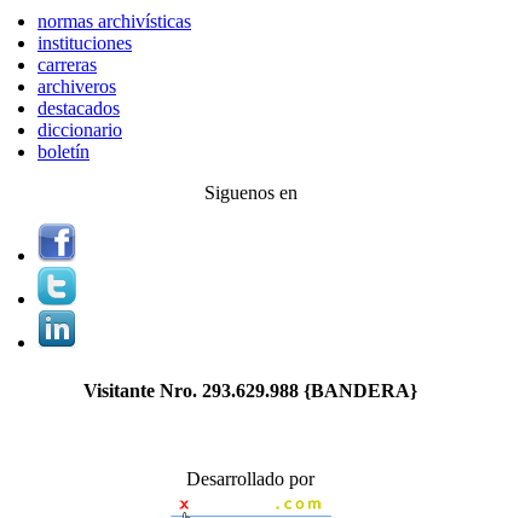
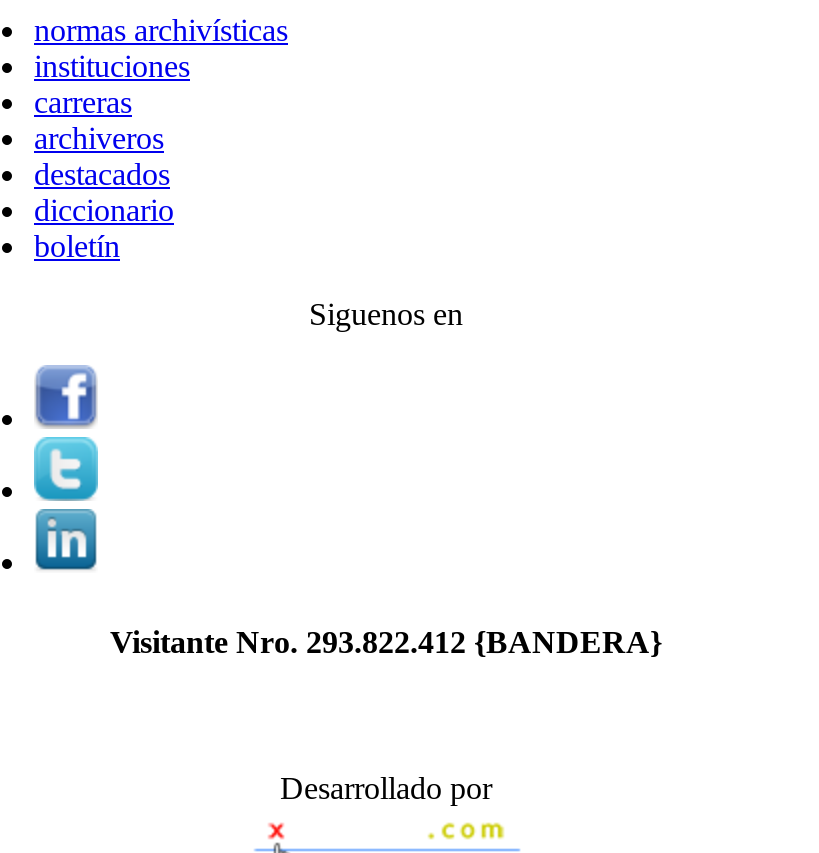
- Visitante Nro. 293.629.988 {BANDERA}
+ Visitante Nro. 293.822.412 {BANDERA}
